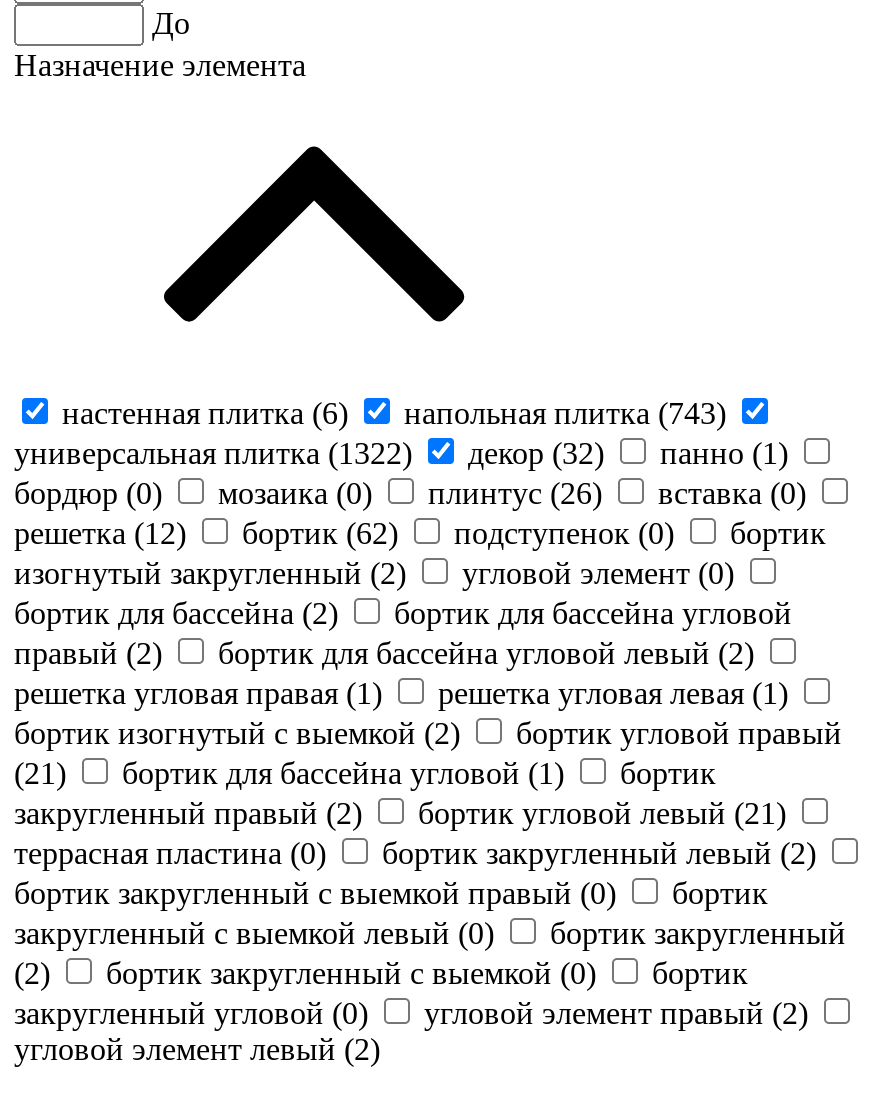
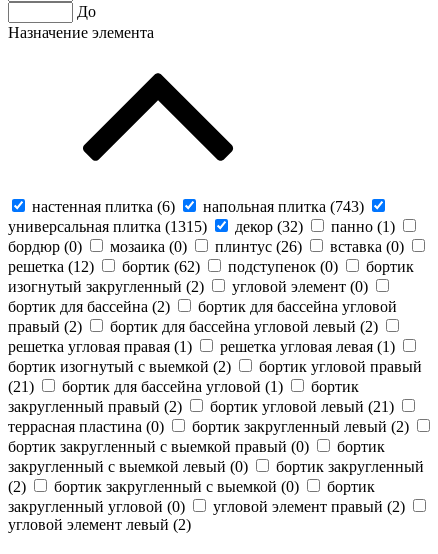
- универсальная плитка (1322)
+ универсальная плитка (1315)
